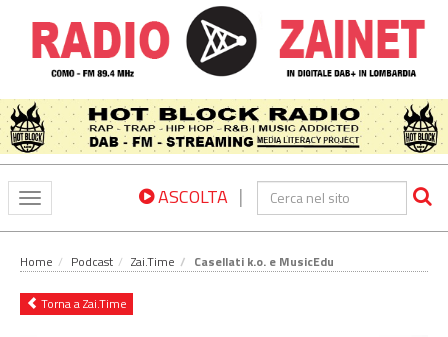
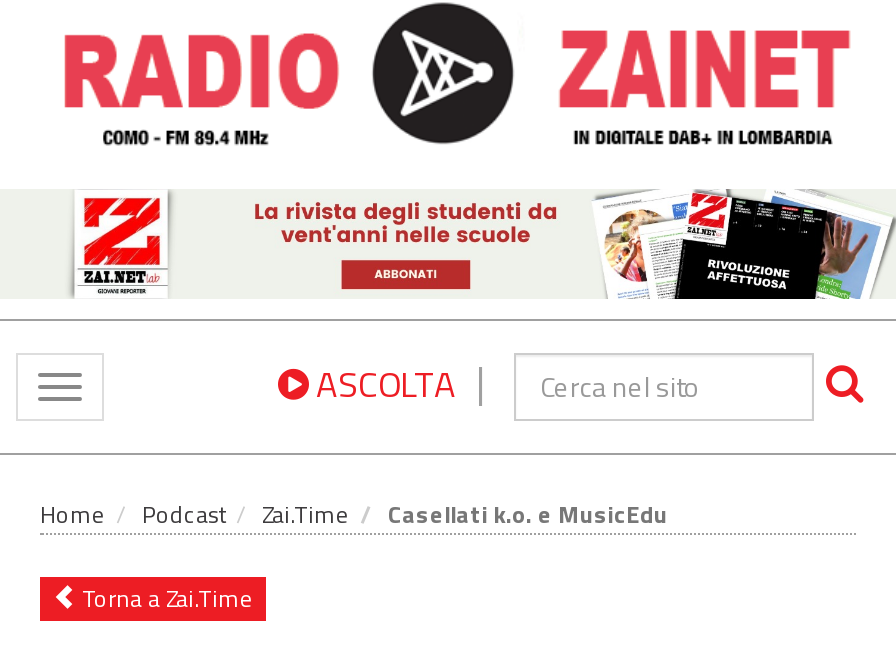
- [image]
+ [image]
